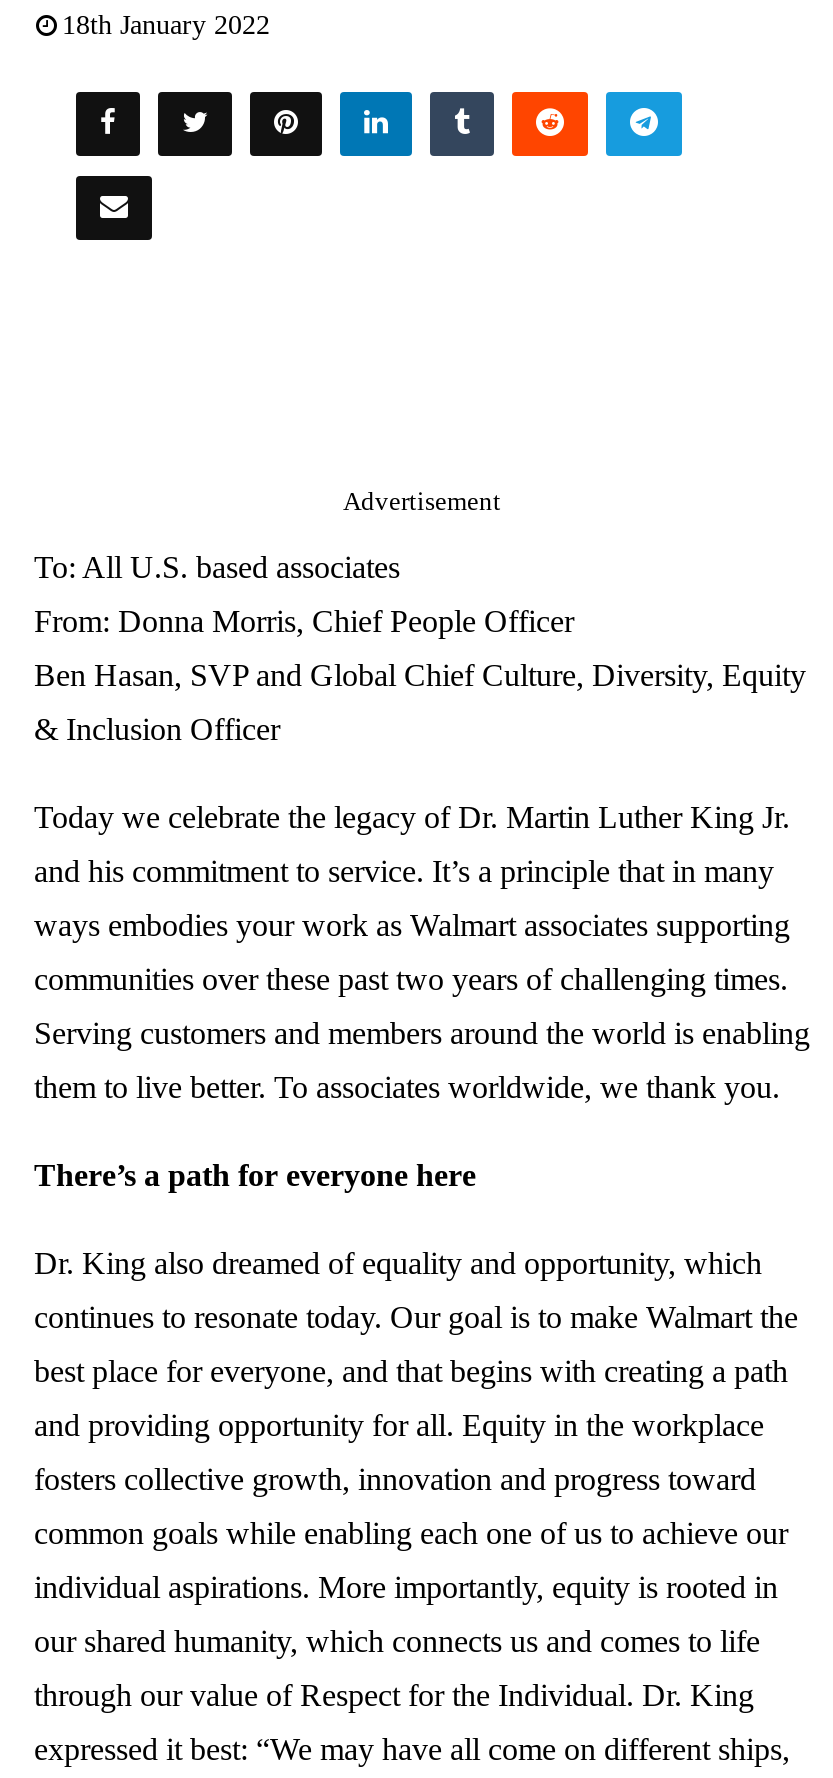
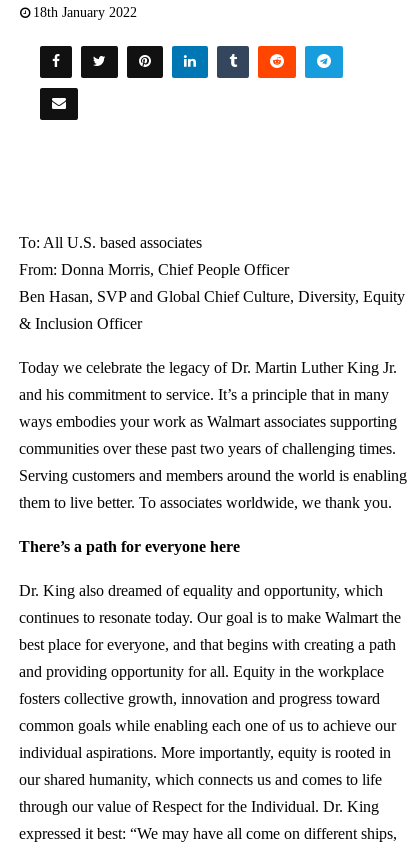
- Advertisement
